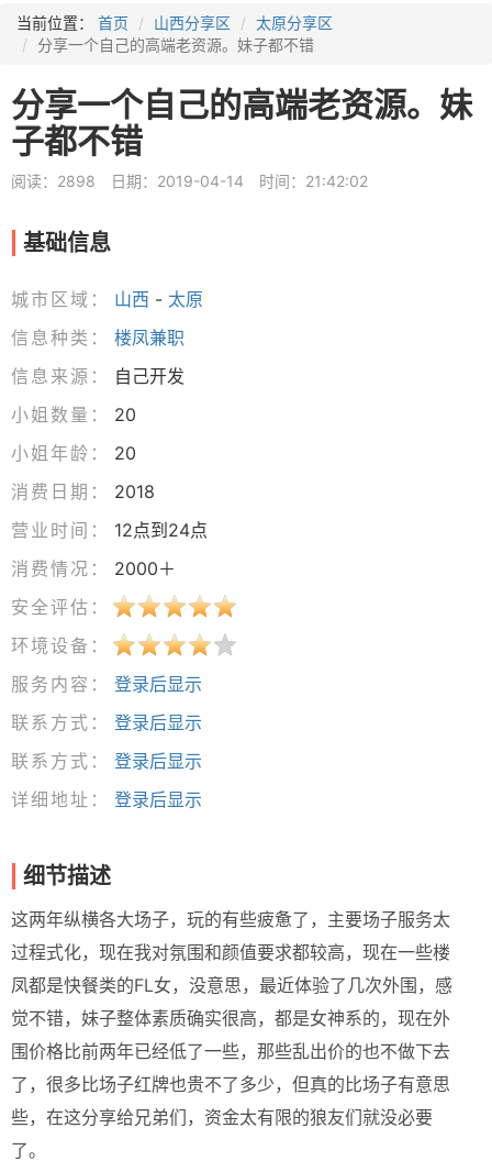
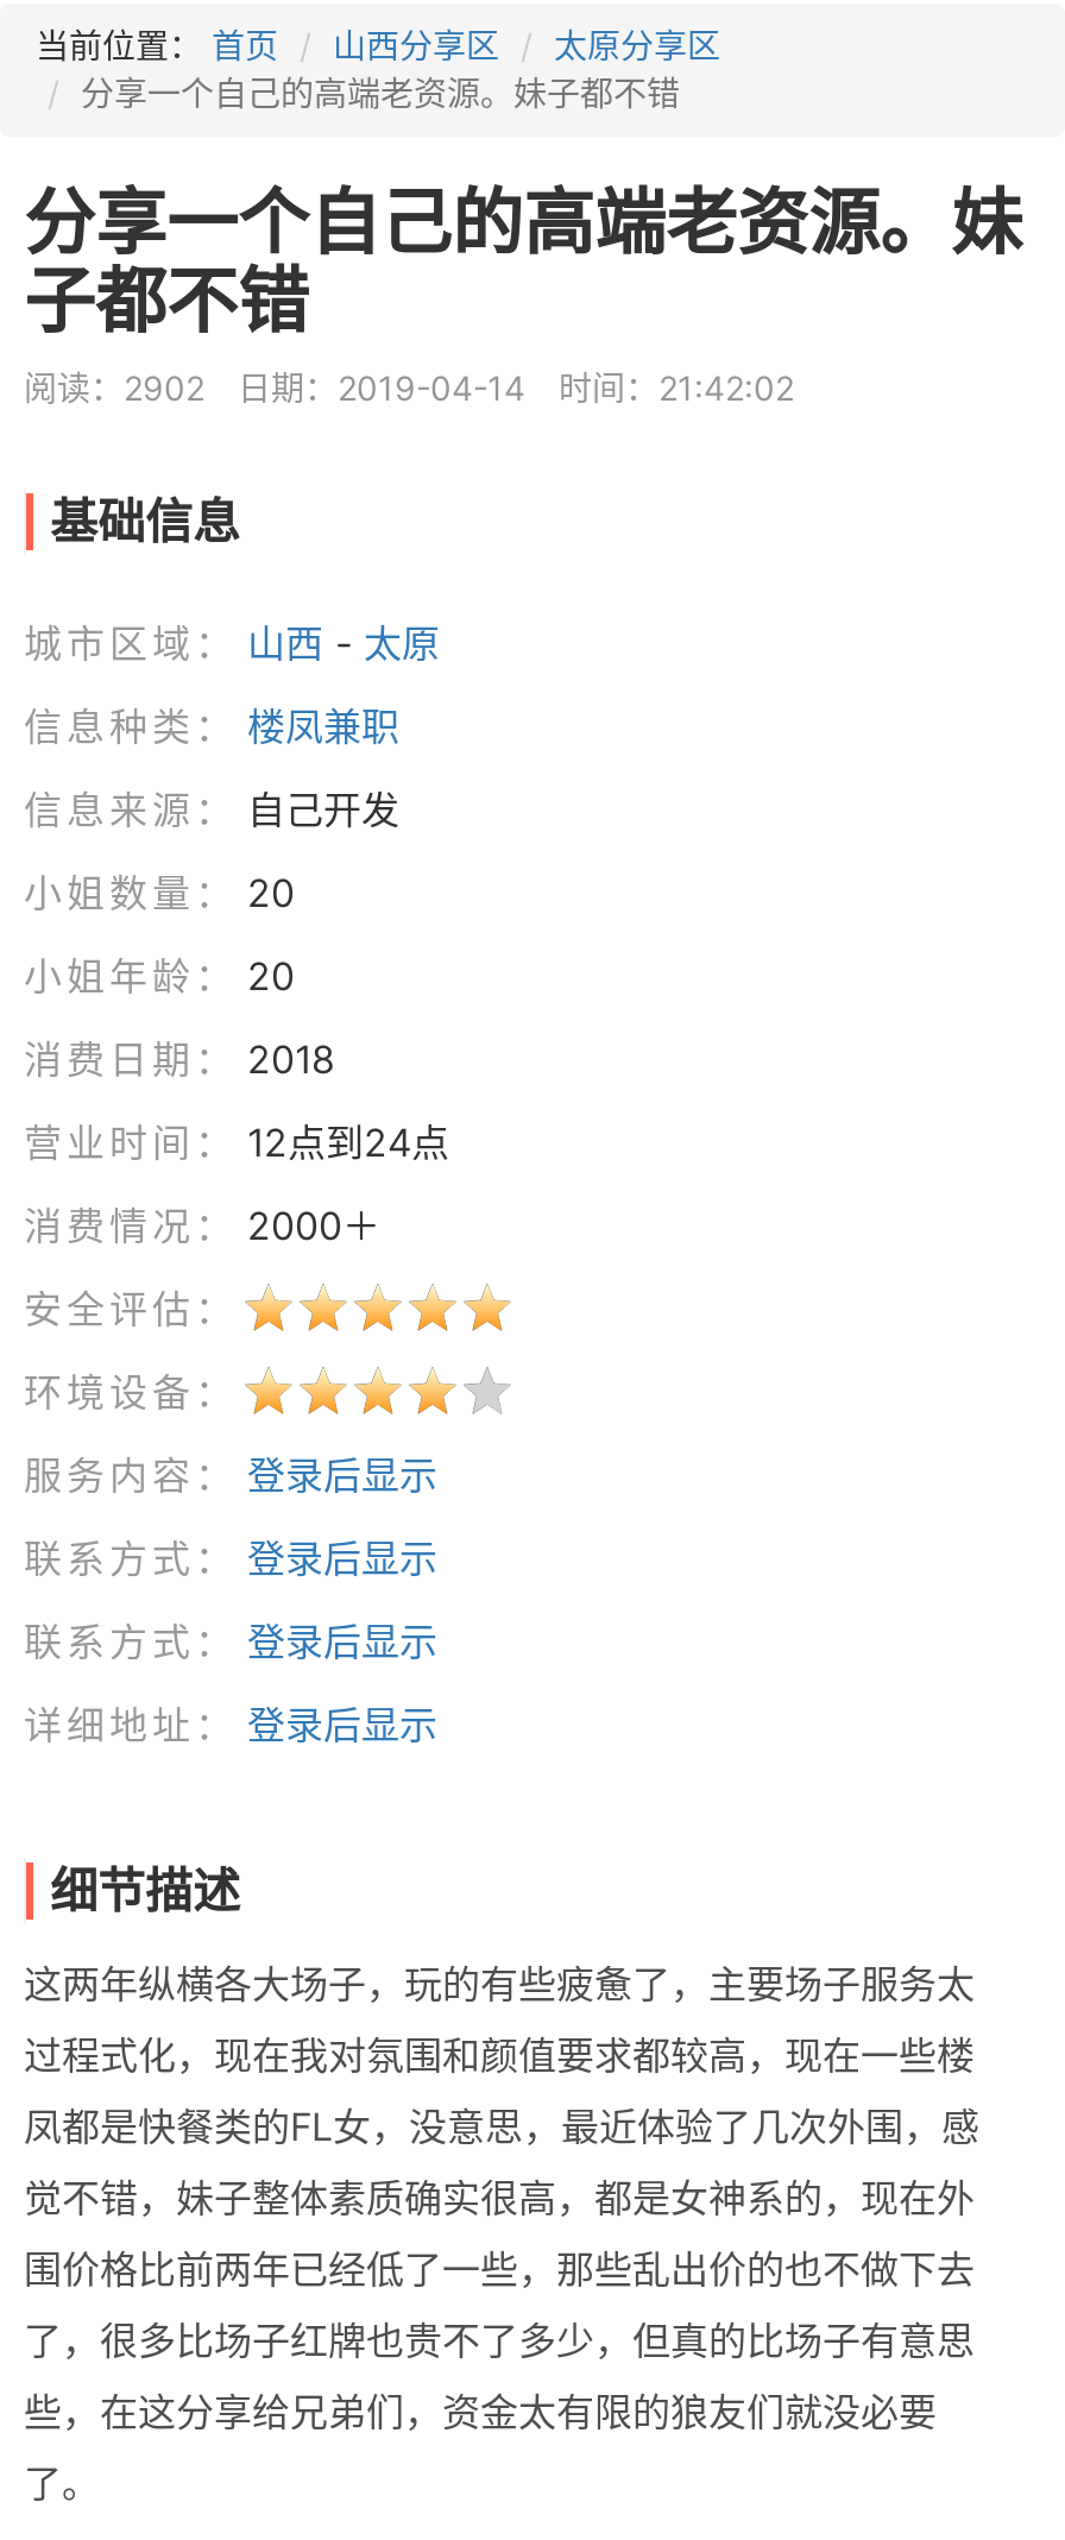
- 阅读：2898 日期：2019-04-14 时间：21:42:02
+ 阅读：2902 日期：2019-04-14 时间：21:42:02
